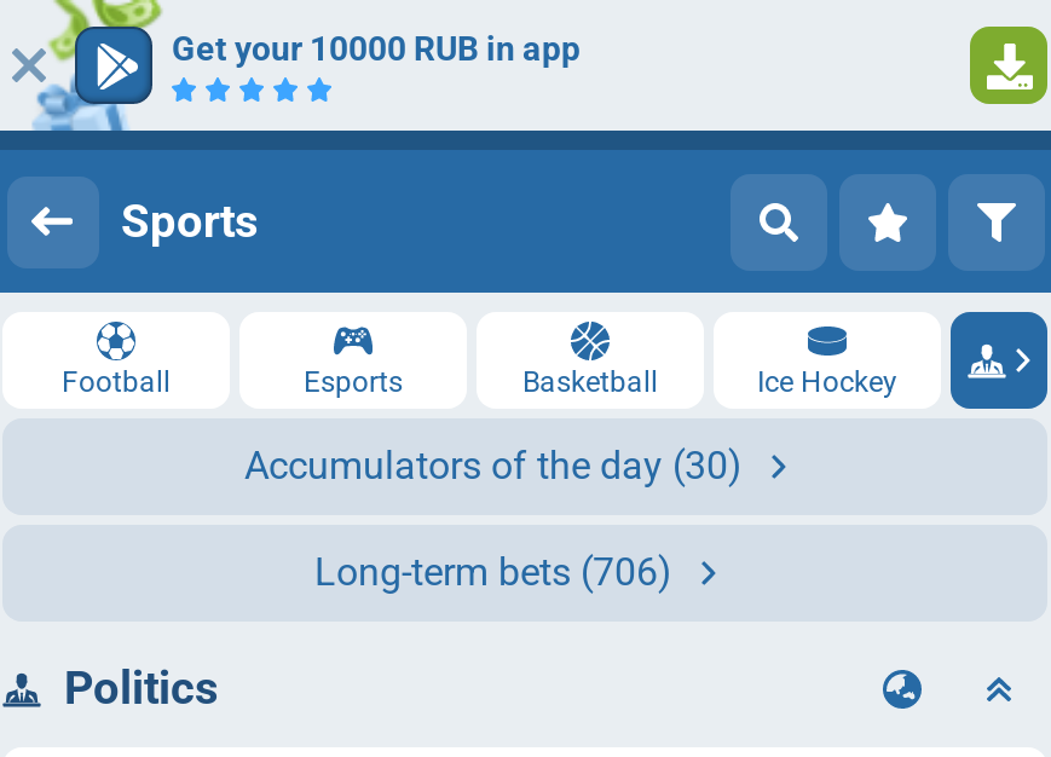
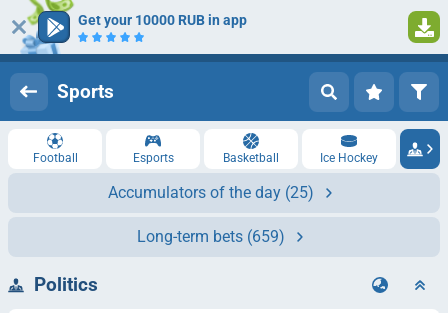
- Accumulators of the day (30)
+ Accumulators of the day (25)

- Long-term bets (706)
+ Long-term bets (659)
